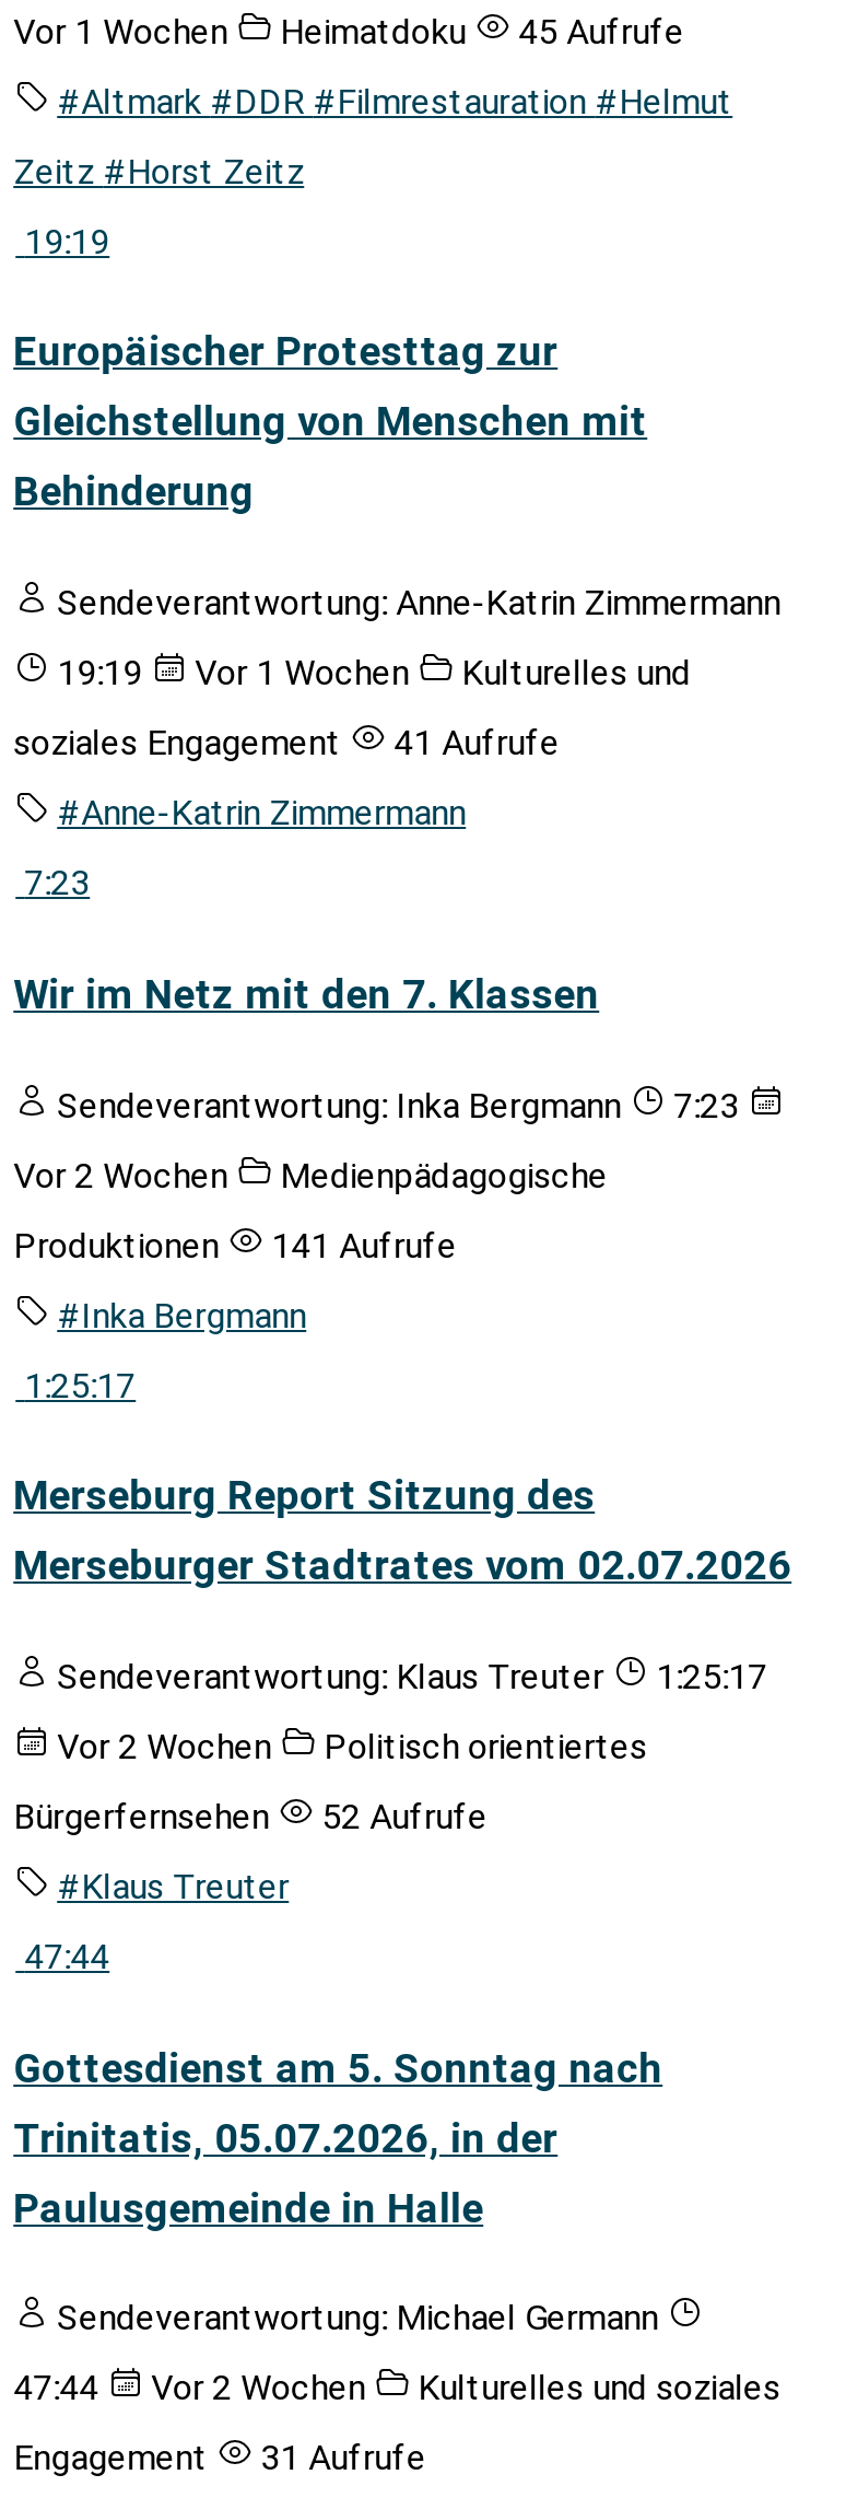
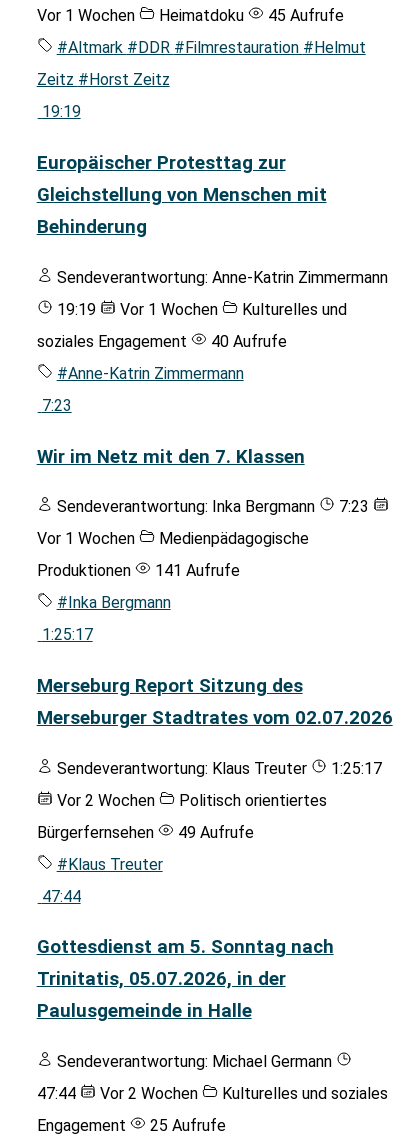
- soziales Engagement 41 Aufrufe
+ soziales Engagement 40 Aufrufe

- Vor 2 Wochen Medienpädagogische
+ Vor 1 Wochen Medienpädagogische

- Bürgerfernsehen 52 Aufrufe
+ Bürgerfernsehen 49 Aufrufe

- Engagement 31 Aufrufe
+ Engagement 25 Aufrufe
